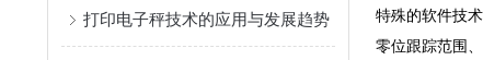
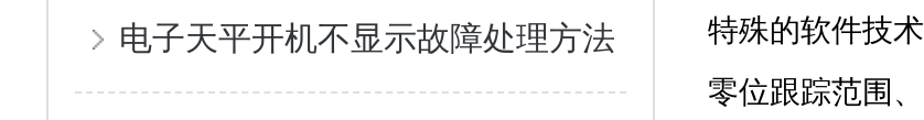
- 打印电子秤技术的应用与发展趋势
+ 电子天平开机不显示故障处理方法
